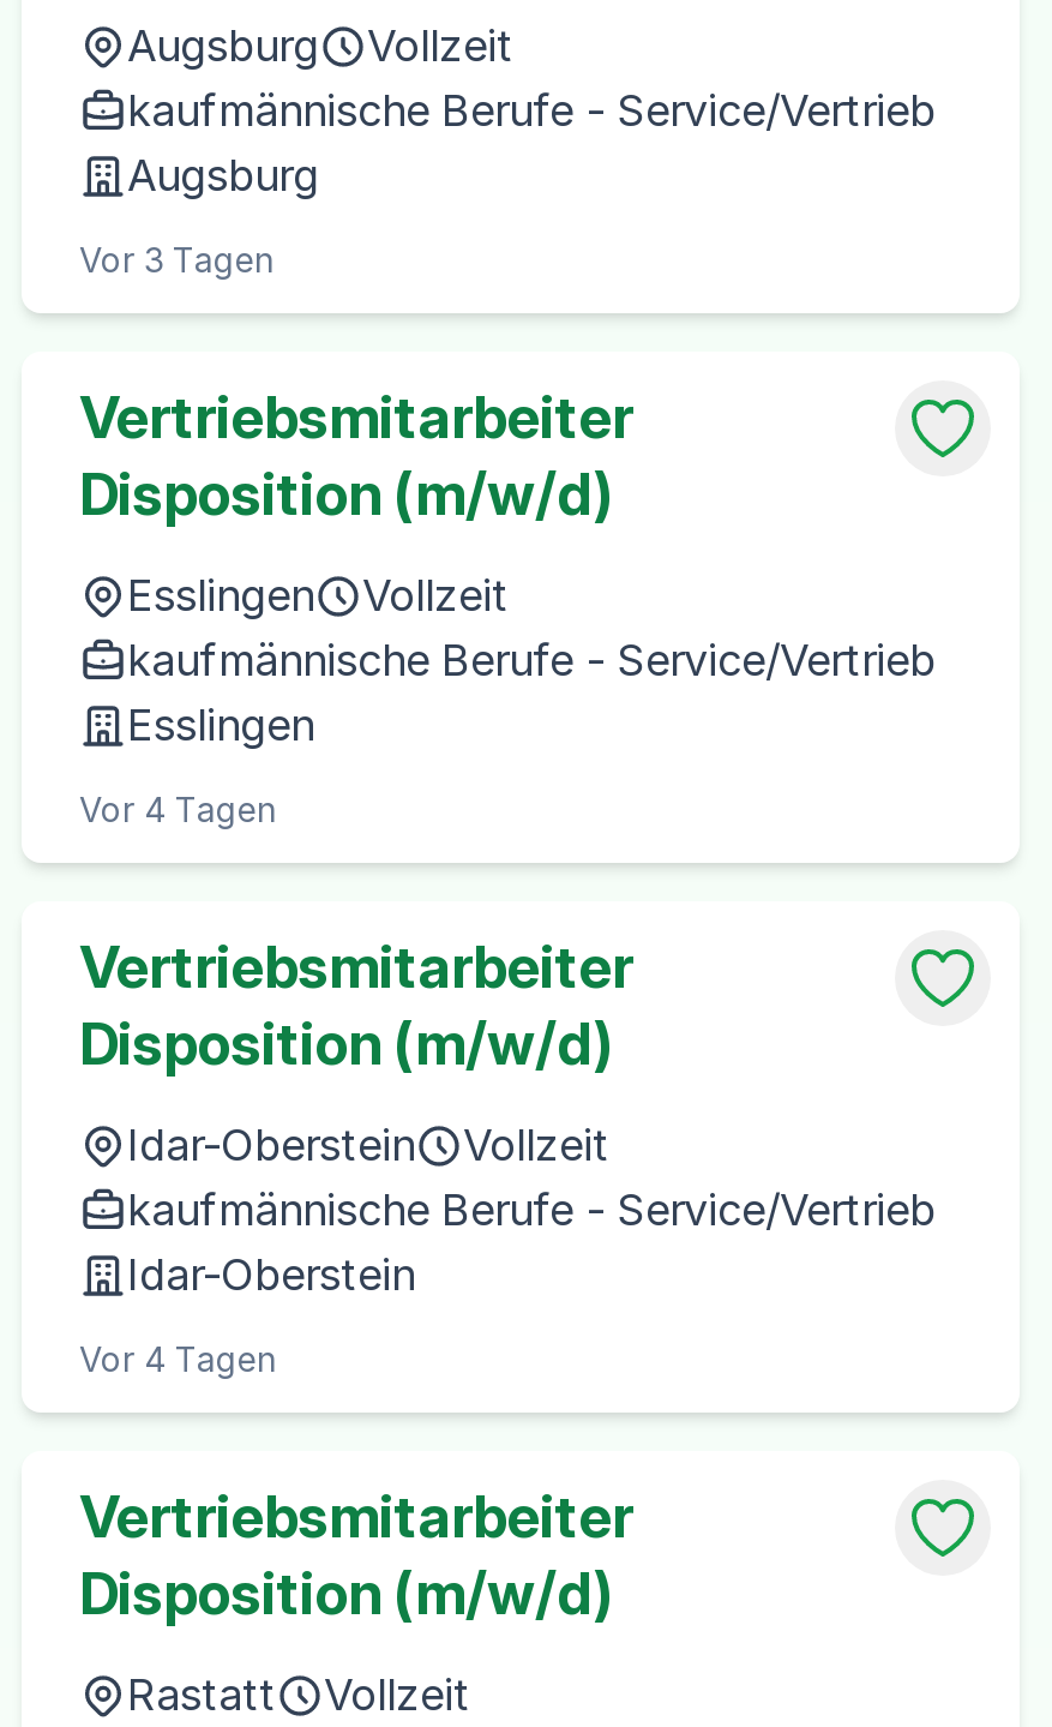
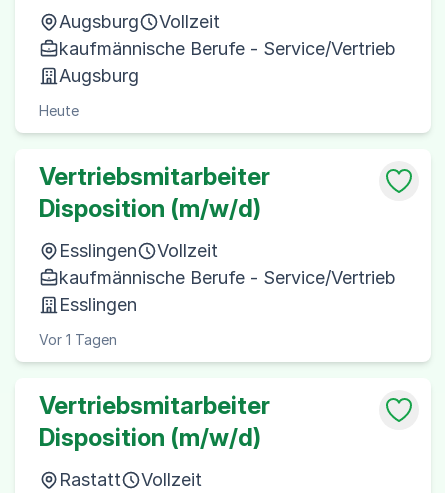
- Vor 3 Tagen
+ Heute

- Vor 4 Tagen
- Vertriebsmitarbeiter
- Disposition (m/w/d)
- Idar-Oberstein
- Vollzeit
- kaufmännische Berufe - Service/Vertrieb
- Idar-Oberstein
- Vor 4 Tagen
+ Vor 1 Tagen
